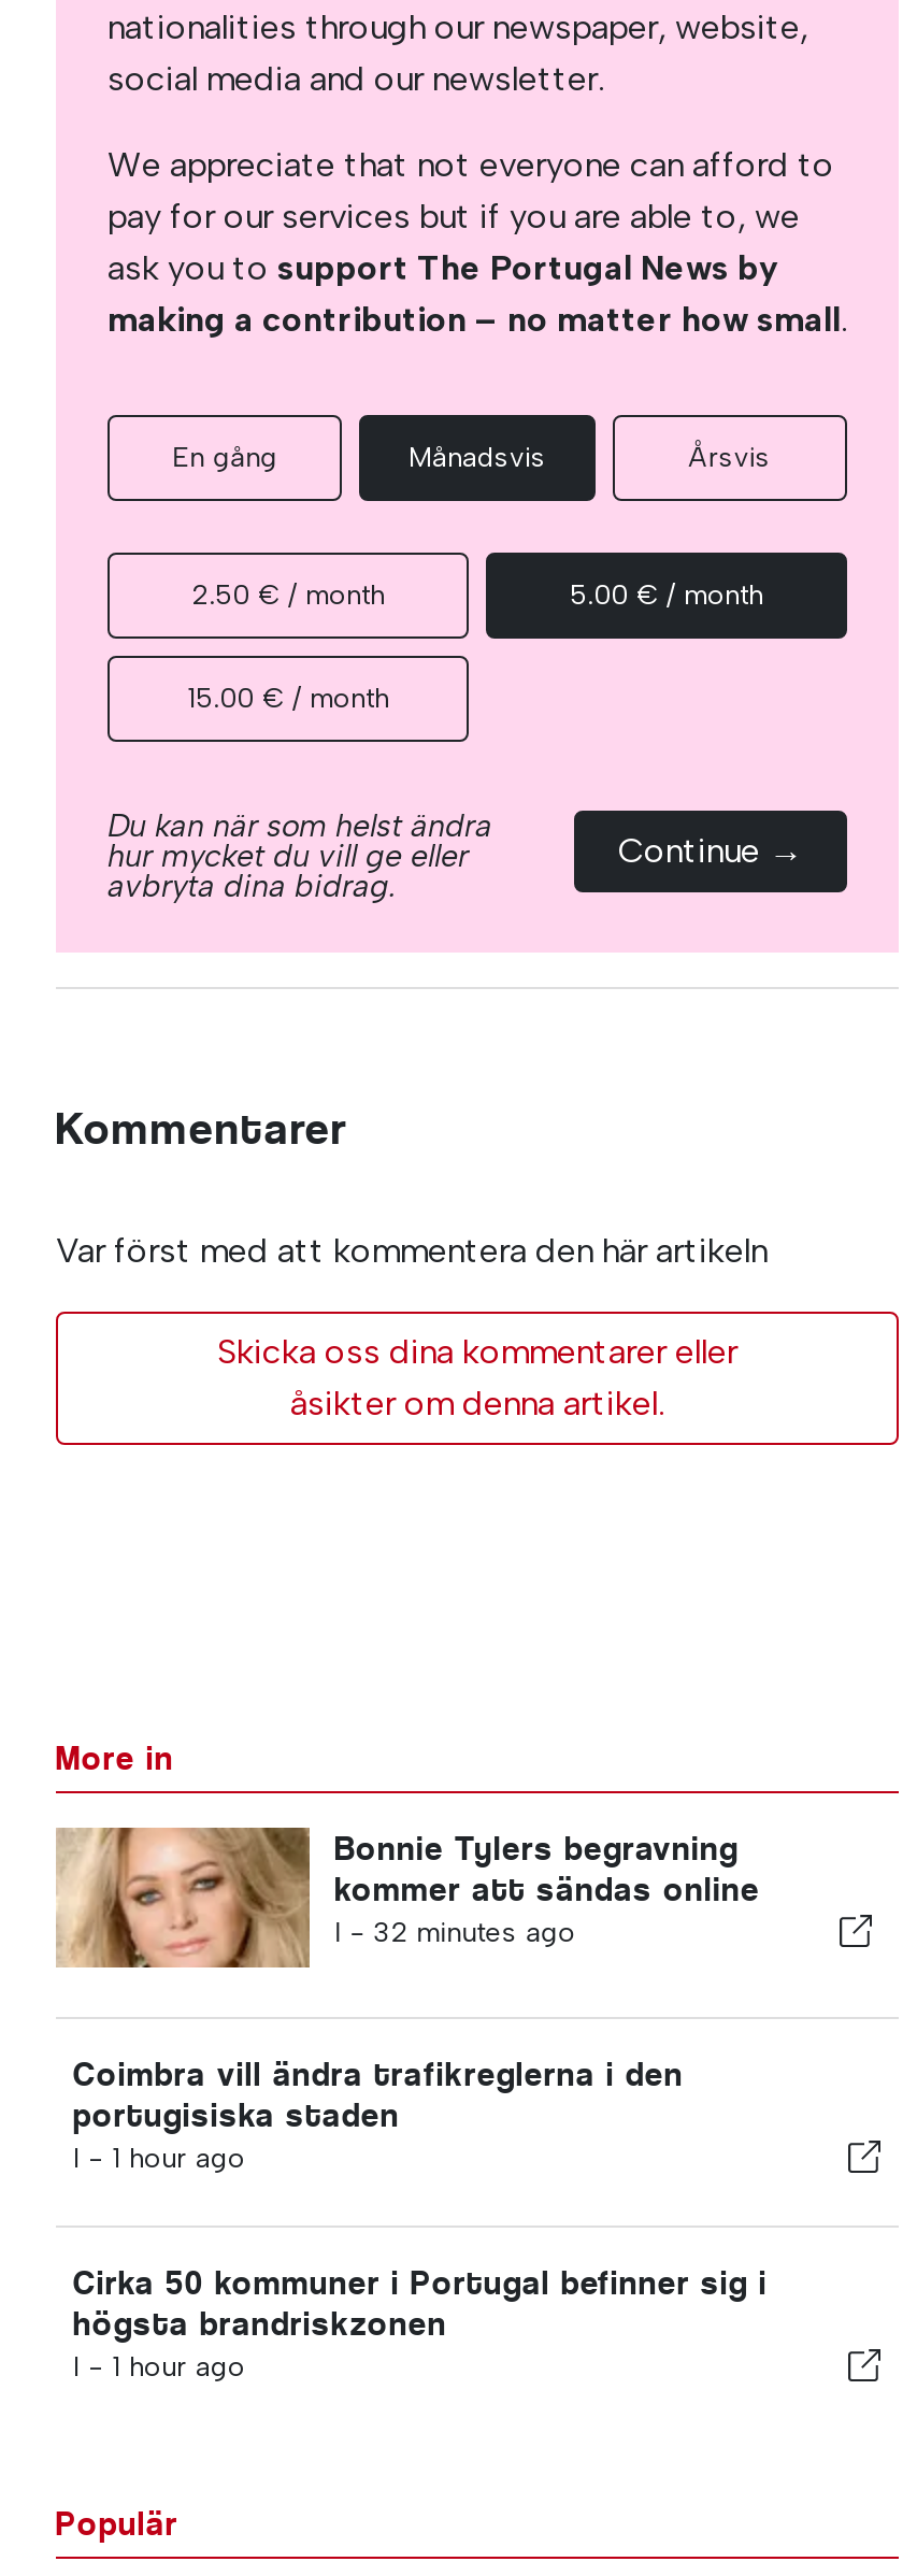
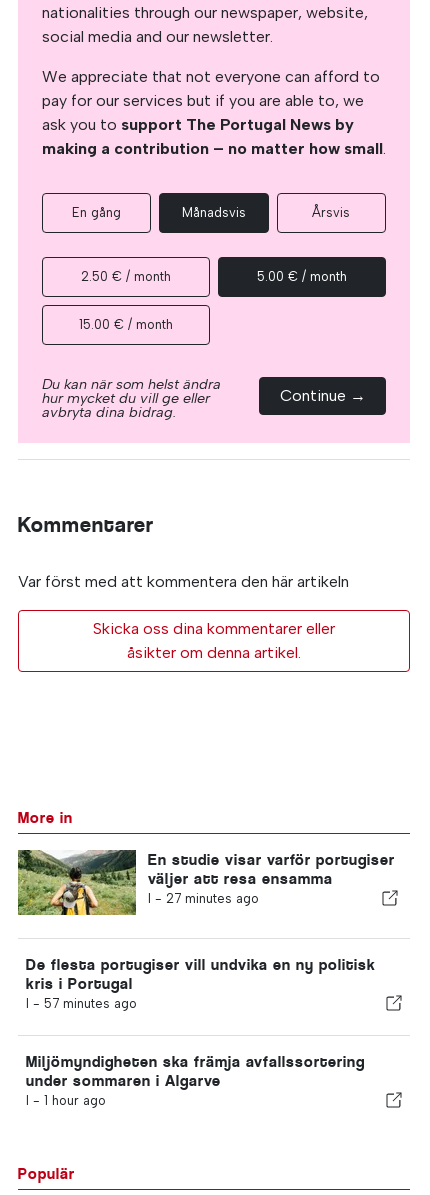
- [image]
- Bonnie Tylers begravning
- kommer att sändas online
- I - 32 minutes ago
+ [image]
+ En studie visar varför portugiser
+ väljer att resa ensamma
+ I - 27 minutes ago

- Coimbra vill ändra trafikreglerna i den
- portugisiska staden
- I - 1 hour ago
+ De flesta portugiser vill undvika en ny politisk
+ kris i Portugal
+ I - 57 minutes ago

- Cirka 50 kommuner i Portugal befinner sig i
- högsta brandriskzonen
+ Miljömyndigheten ska främja avfallssortering
+ under sommaren i Algarve
